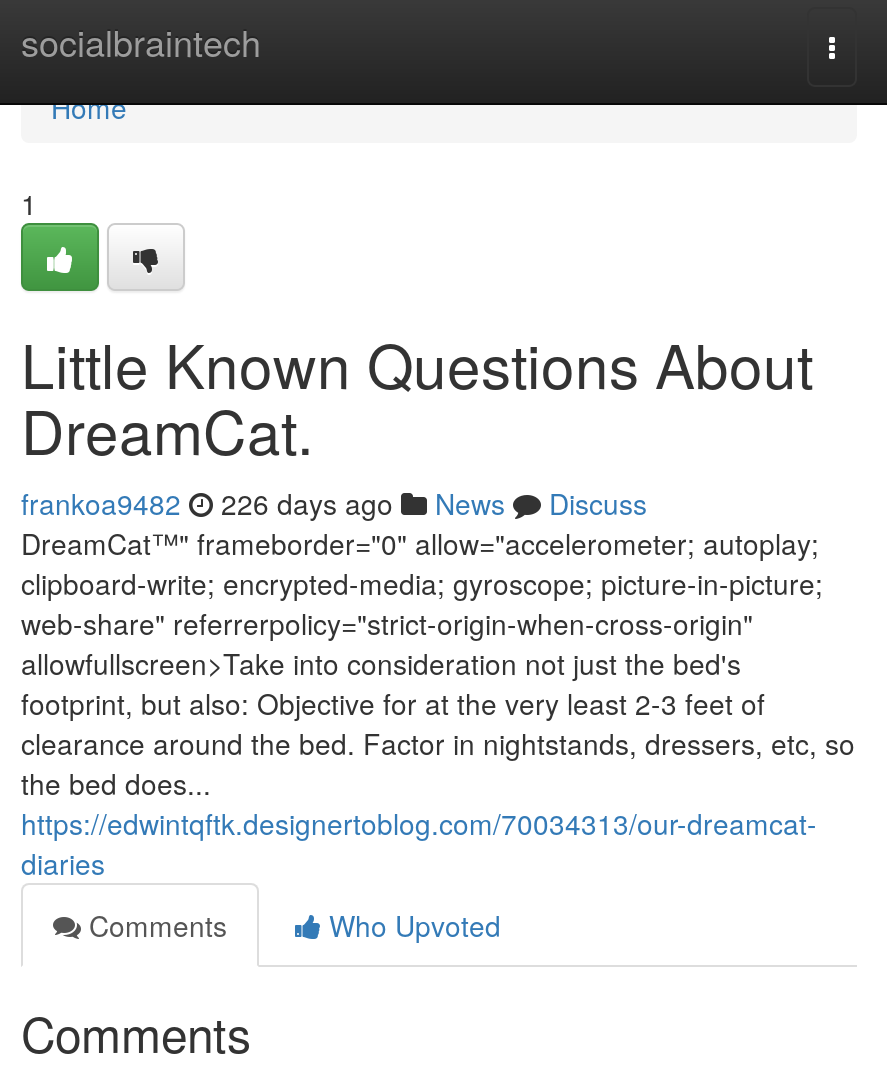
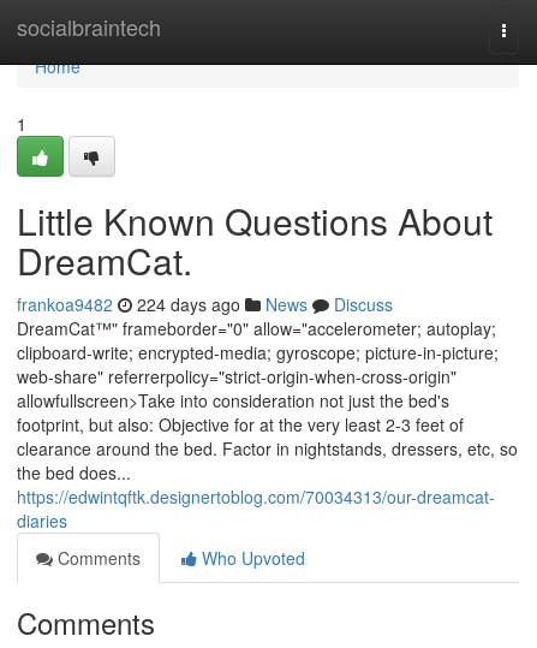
- frankoa9482 226 days ago News Discuss
+ frankoa9482 224 days ago News Discuss
